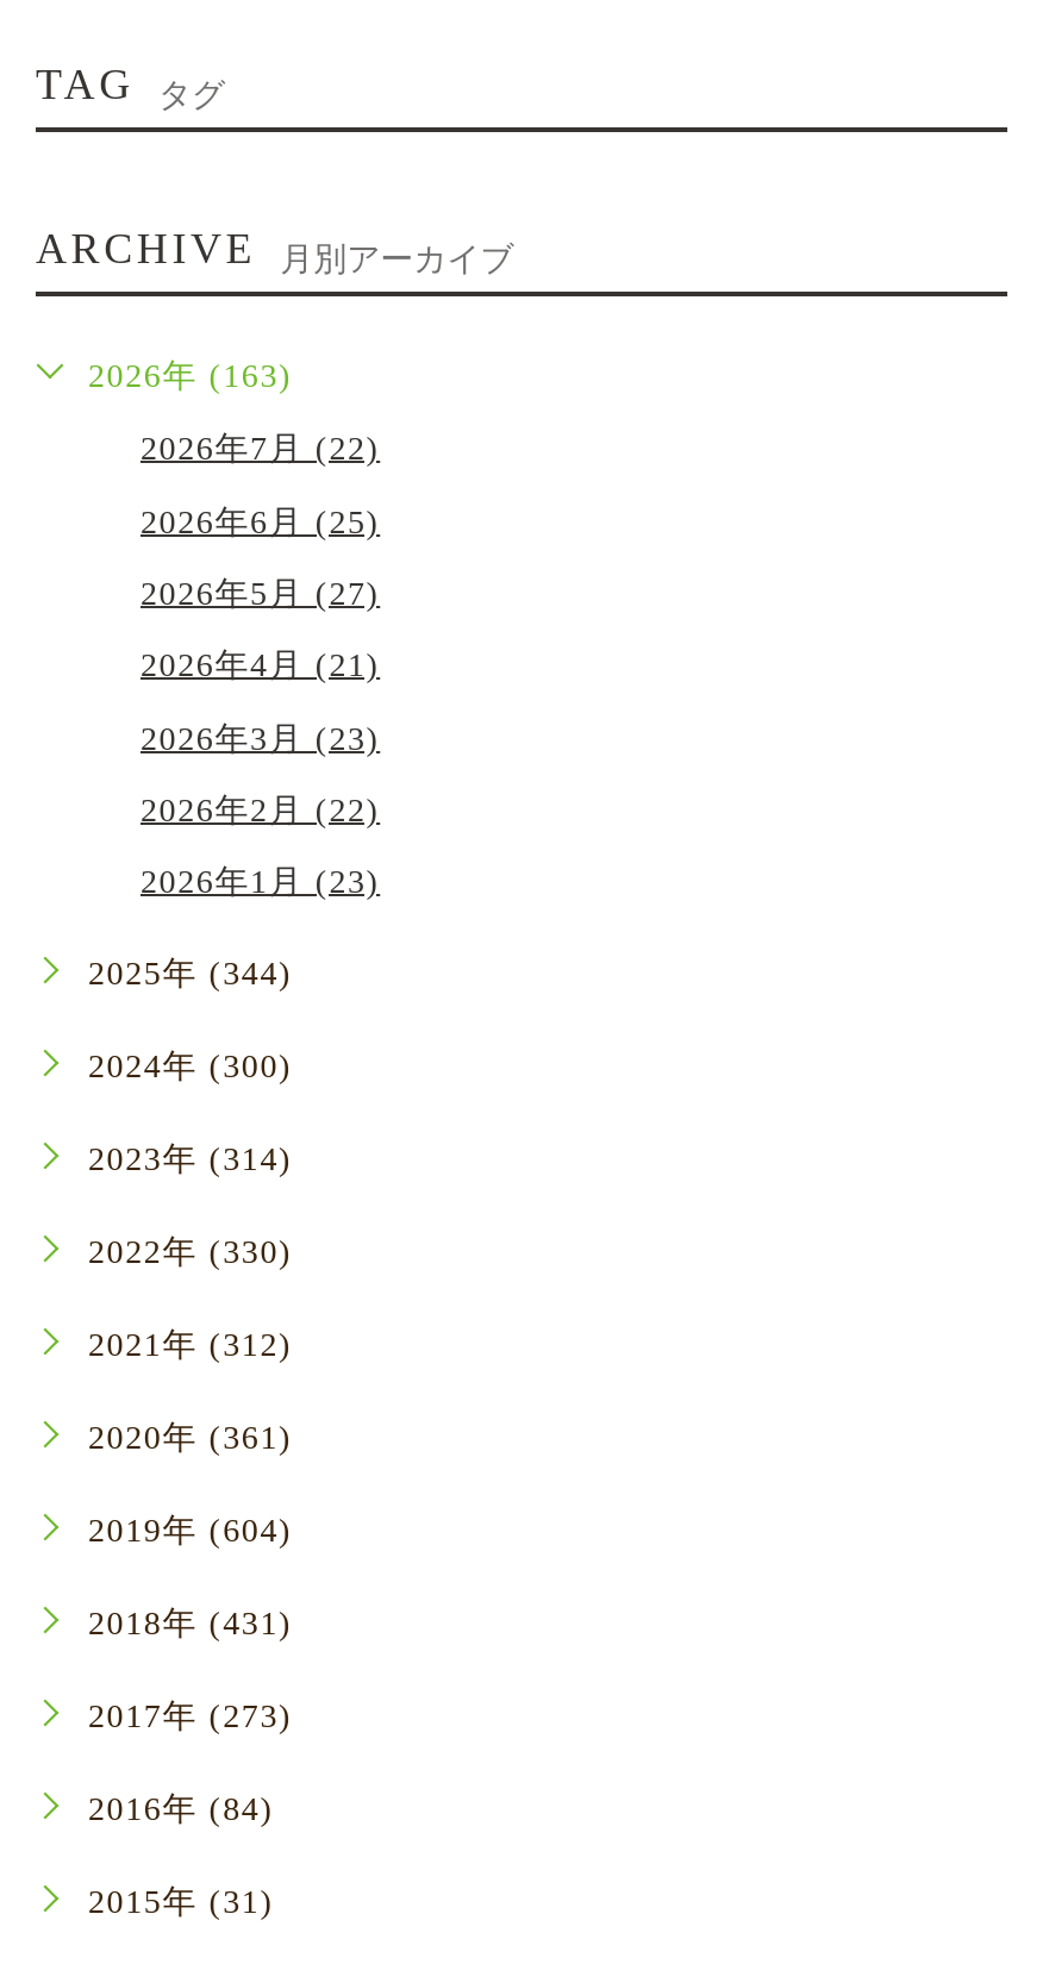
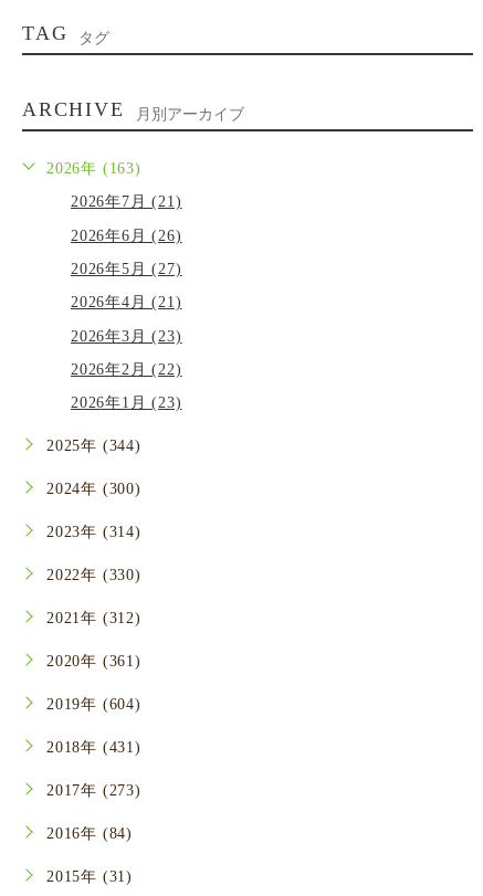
- 2026年7月 (22)
+ 2026年7月 (21)

- 2026年6月 (25)
+ 2026年6月 (26)
